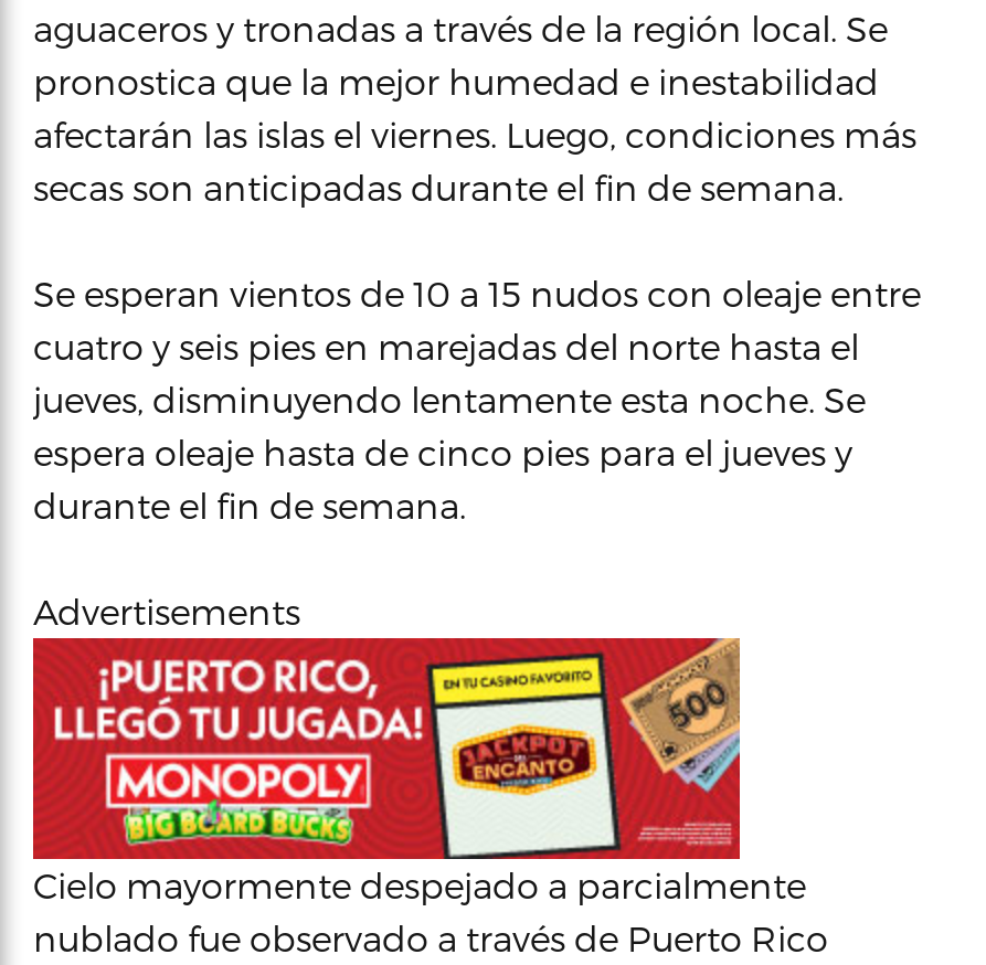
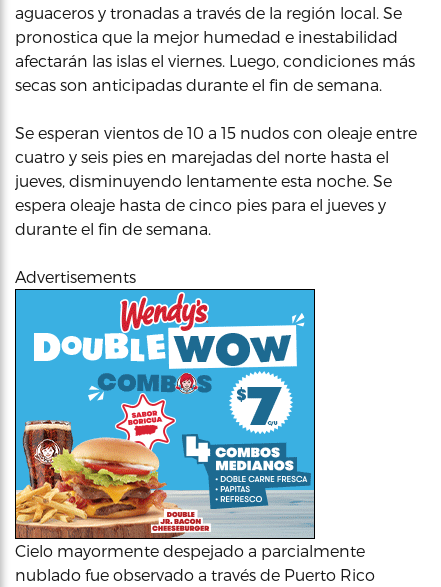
- [image]
+ [image]
